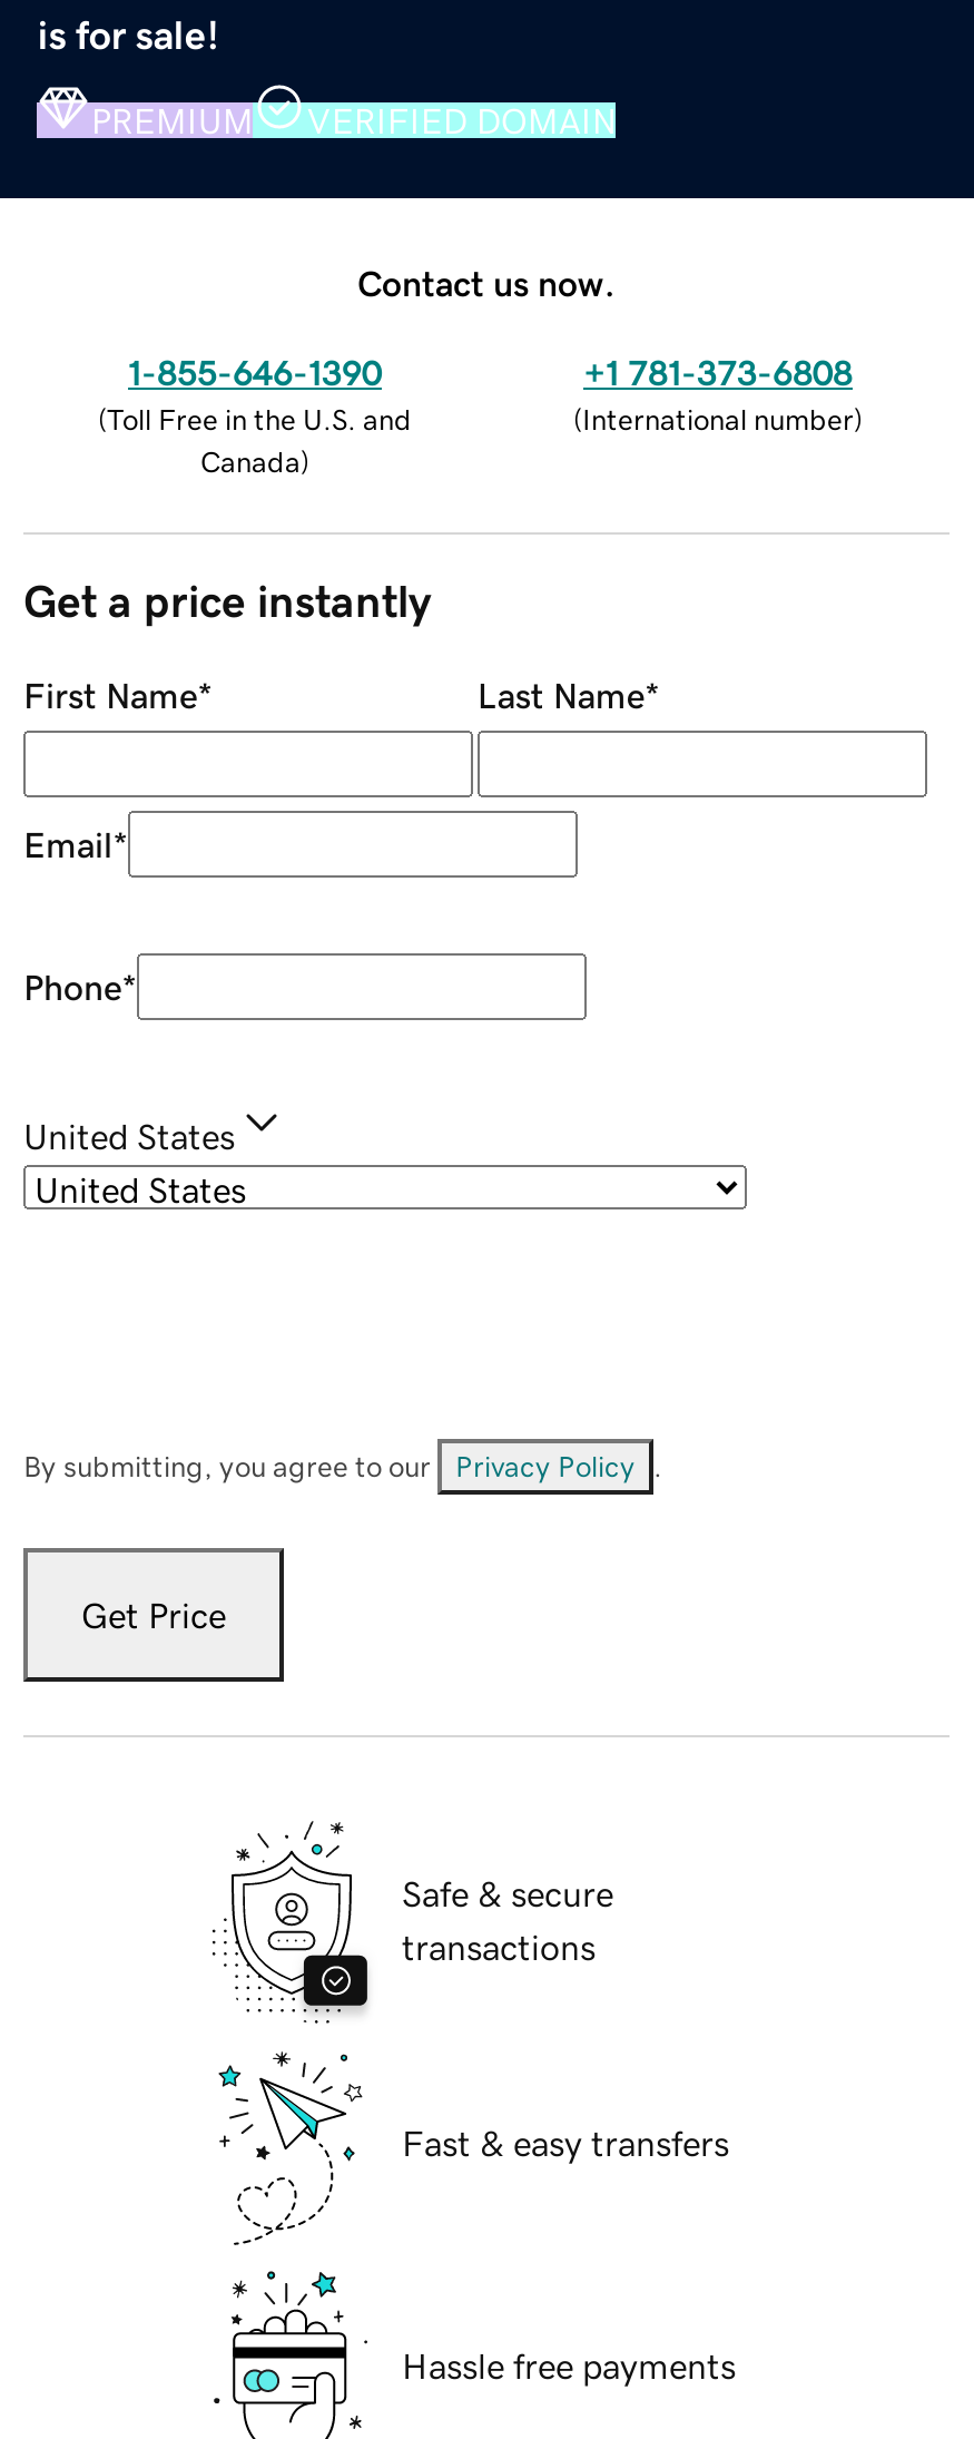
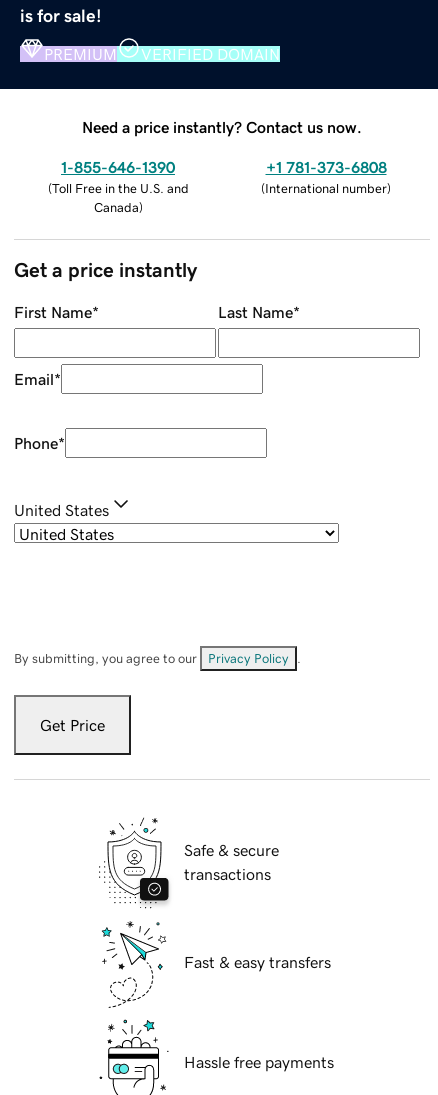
- Contact us now.
+ Need a price instantly? Contact us now.
